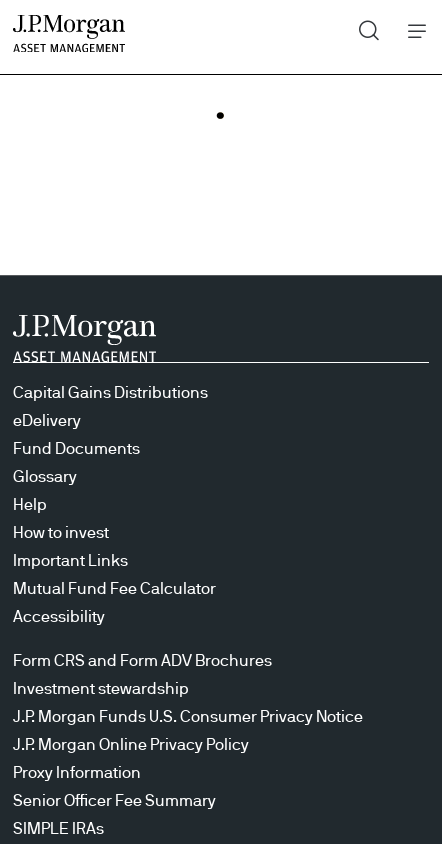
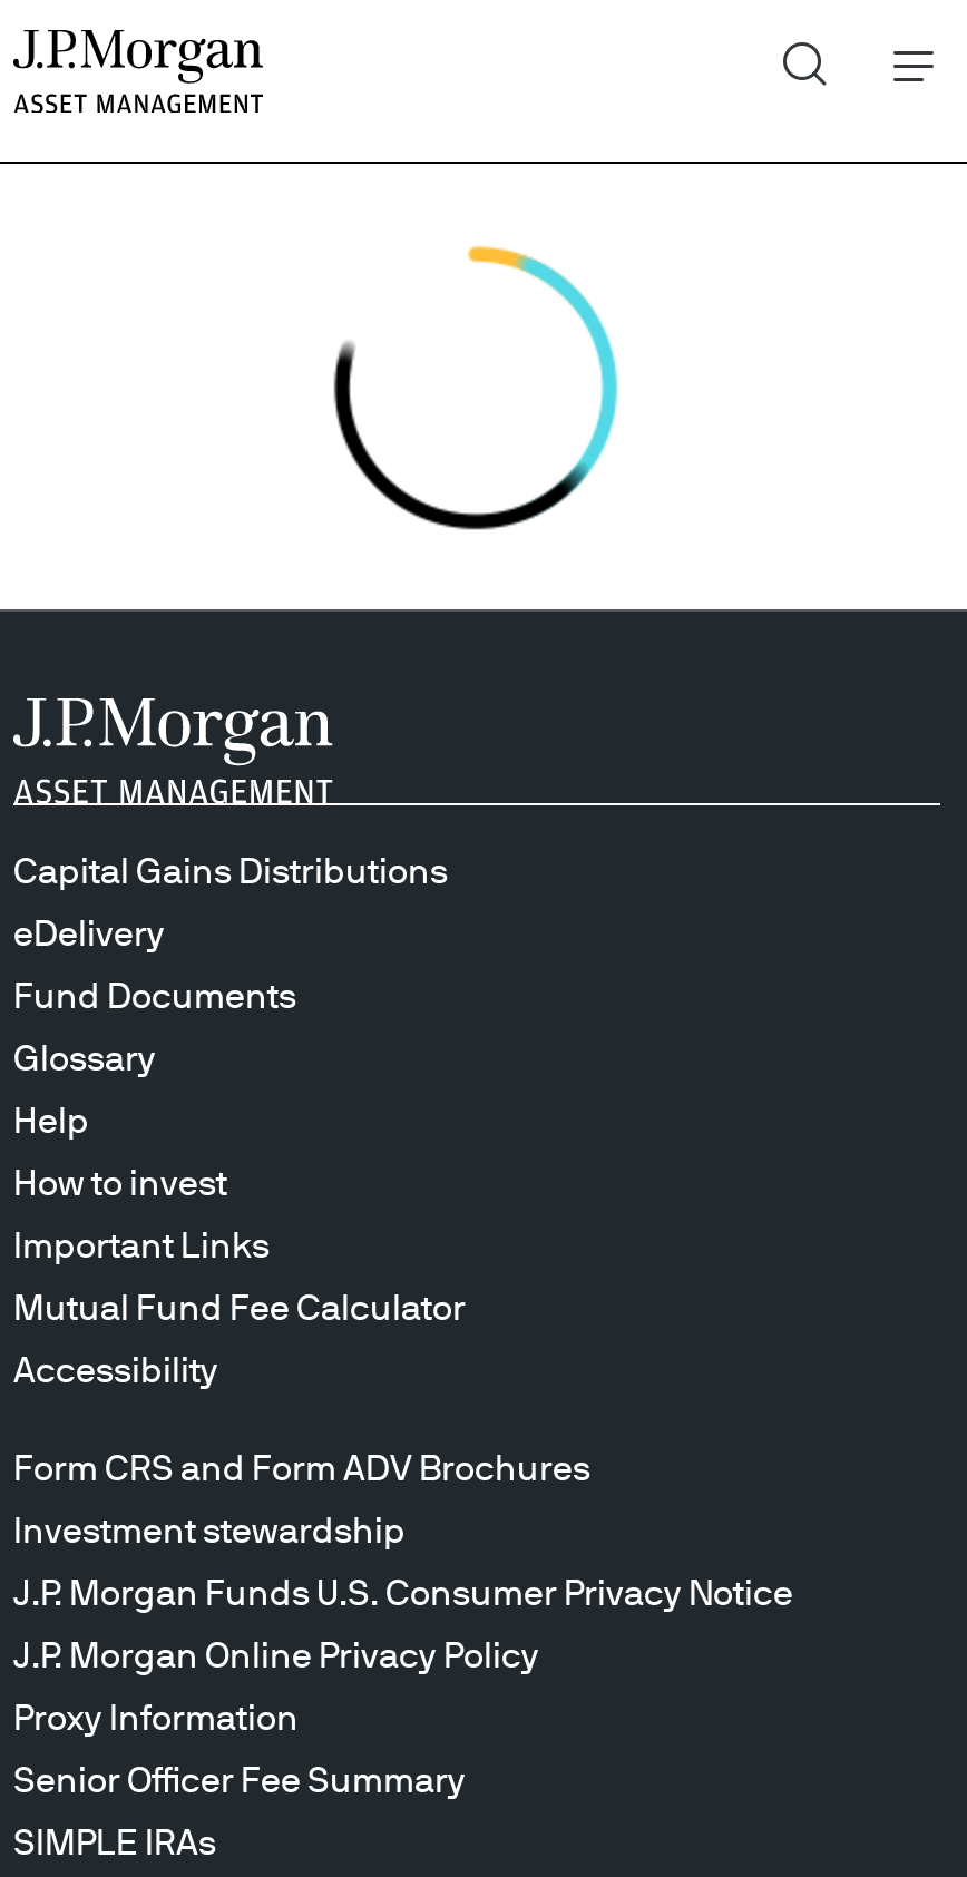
+ [image]
